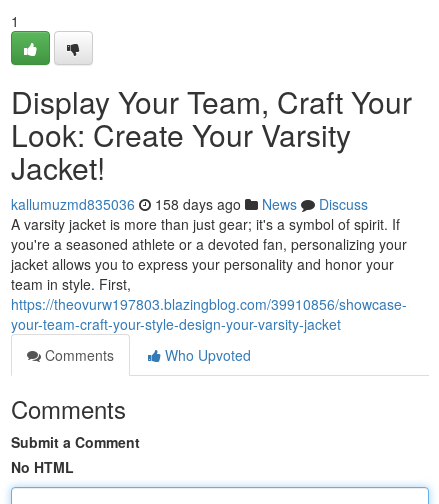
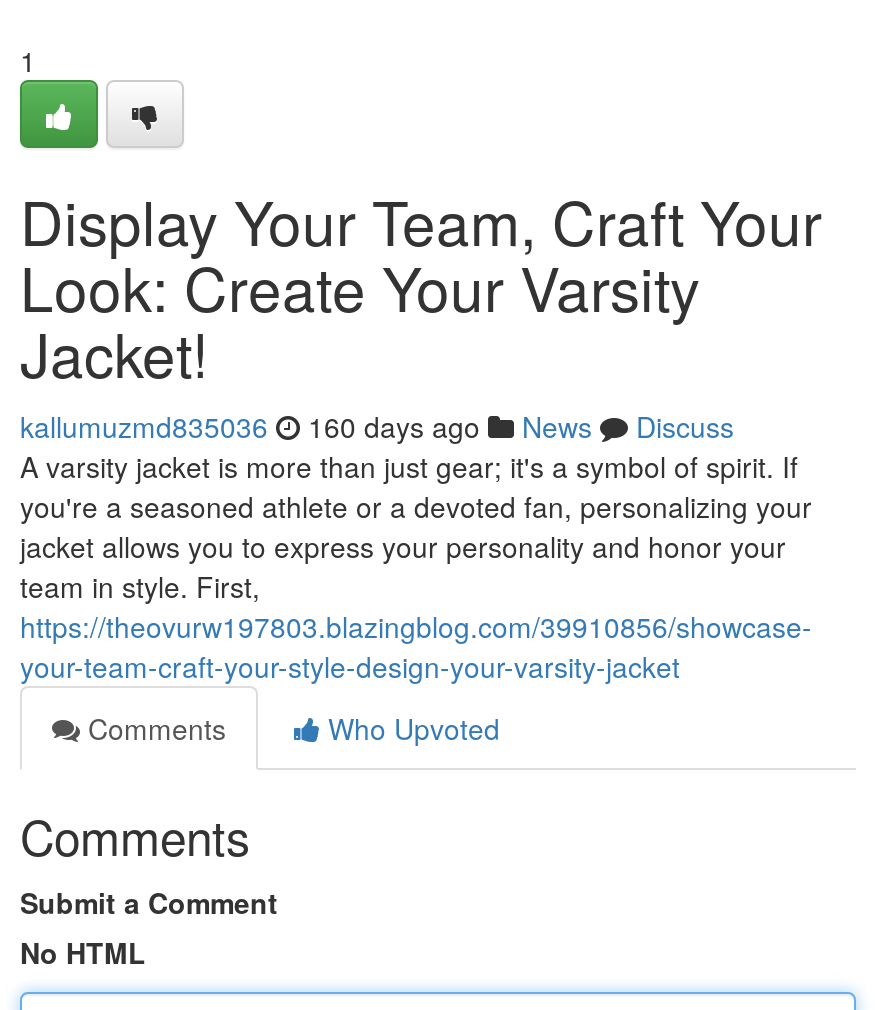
- kallumuzmd835036 158 days ago News Discuss
+ kallumuzmd835036 160 days ago News Discuss
